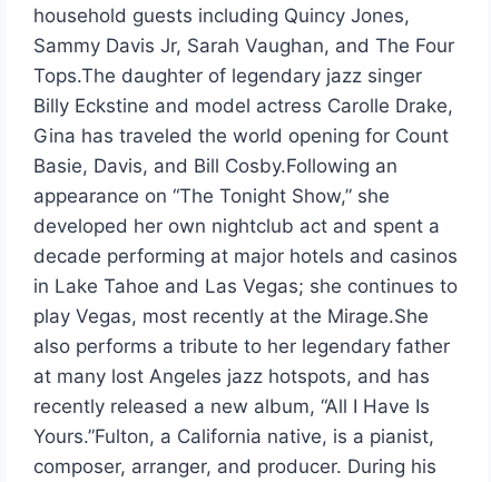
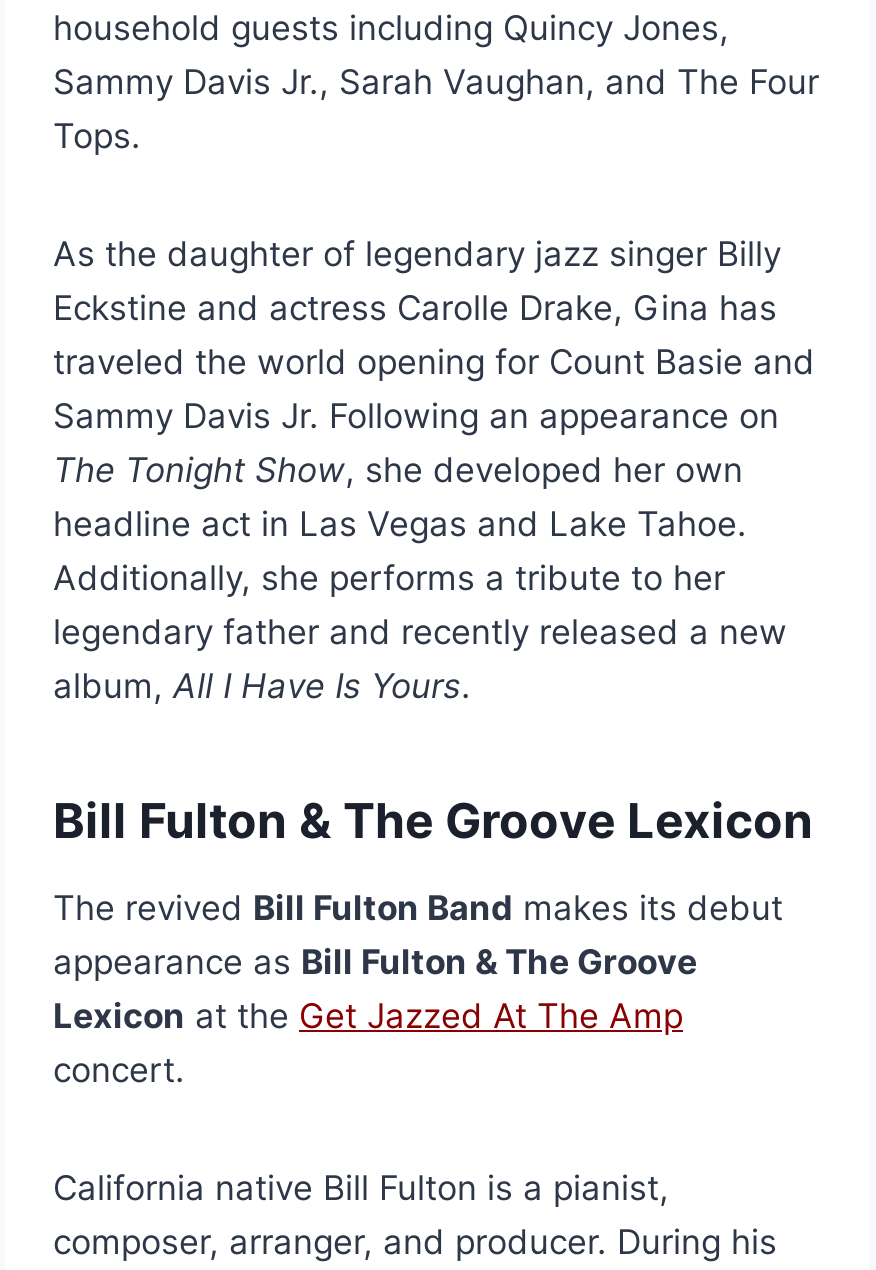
- Sammy Davis Jr, Sarah Vaughan, and The Four
- Tops.The daughter of legendary jazz singer
- Billy Eckstine and model actress Carolle Drake,
- Gina has traveled the world opening for Count
- Basie, Davis, and Bill Cosby.Following an
- appearance on “The Tonight Show,” she
- developed her own nightclub act and spent a
- decade performing at major hotels and casinos
- in Lake Tahoe and Las Vegas; she continues to
- play Vegas, most recently at the Mirage.She
- also performs a tribute to her legendary father
- at many lost Angeles jazz hotspots, and has
- recently released a new album, “All I Have Is
- Yours.”Fulton, a California native, is a pianist,
+ Sammy Davis Jr., Sarah Vaughan, and The Four
+ Tops.
+ As the daughter of legendary jazz singer Billy
+ Eckstine and actress Carolle Drake, Gina has
+ traveled the world opening for Count Basie and
+ Sammy Davis Jr. Following an appearance on
+ The Tonight Show, she developed her own
+ headline act in Las Vegas and Lake Tahoe.
+ Additionally, she performs a tribute to her
+ legendary father and recently released a new
+ album, All I Have Is Yours.
+ Bill Fulton & The Groove Lexicon
+ The revived Bill Fulton Band makes its debut
+ appearance as Bill Fulton & The Groove
+ Lexicon at the Get Jazzed At The Amp
+ concert.
+ California native Bill Fulton is a pianist,
